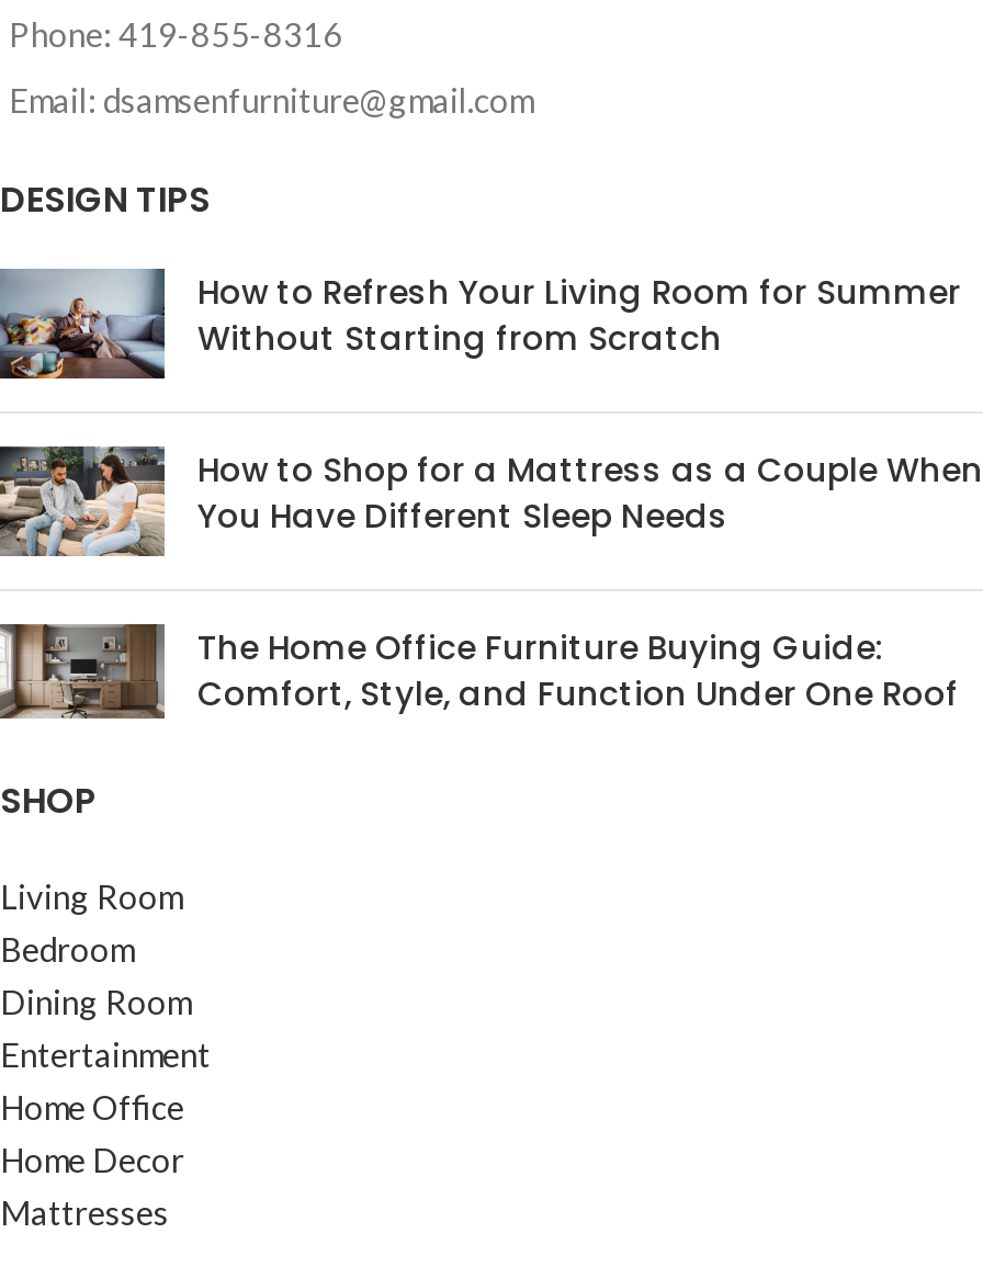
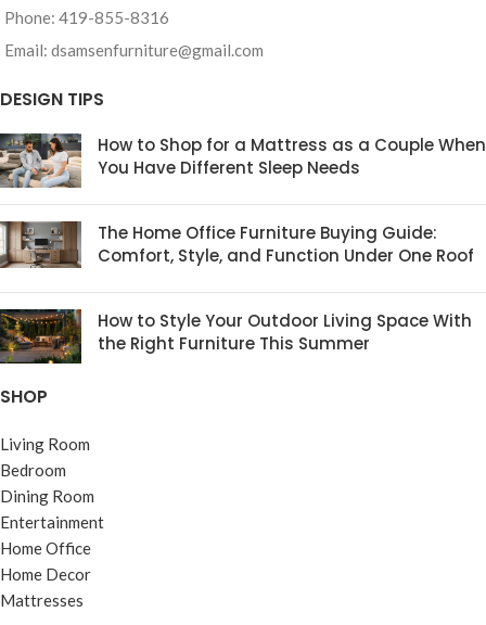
- [image]
- How to Refresh Your Living Room for Summer
- Without Starting from Scratch

moved up: [image] | How to Shop for a Mattress as a Couple When | You Have Different Sleep Needs | The Home Office Furniture Buying Guide: | Comfort, Style, and Function Under One Roof

+ [image]
+ How to Style Your Outdoor Living Space With
+ the Right Furniture This Summer
